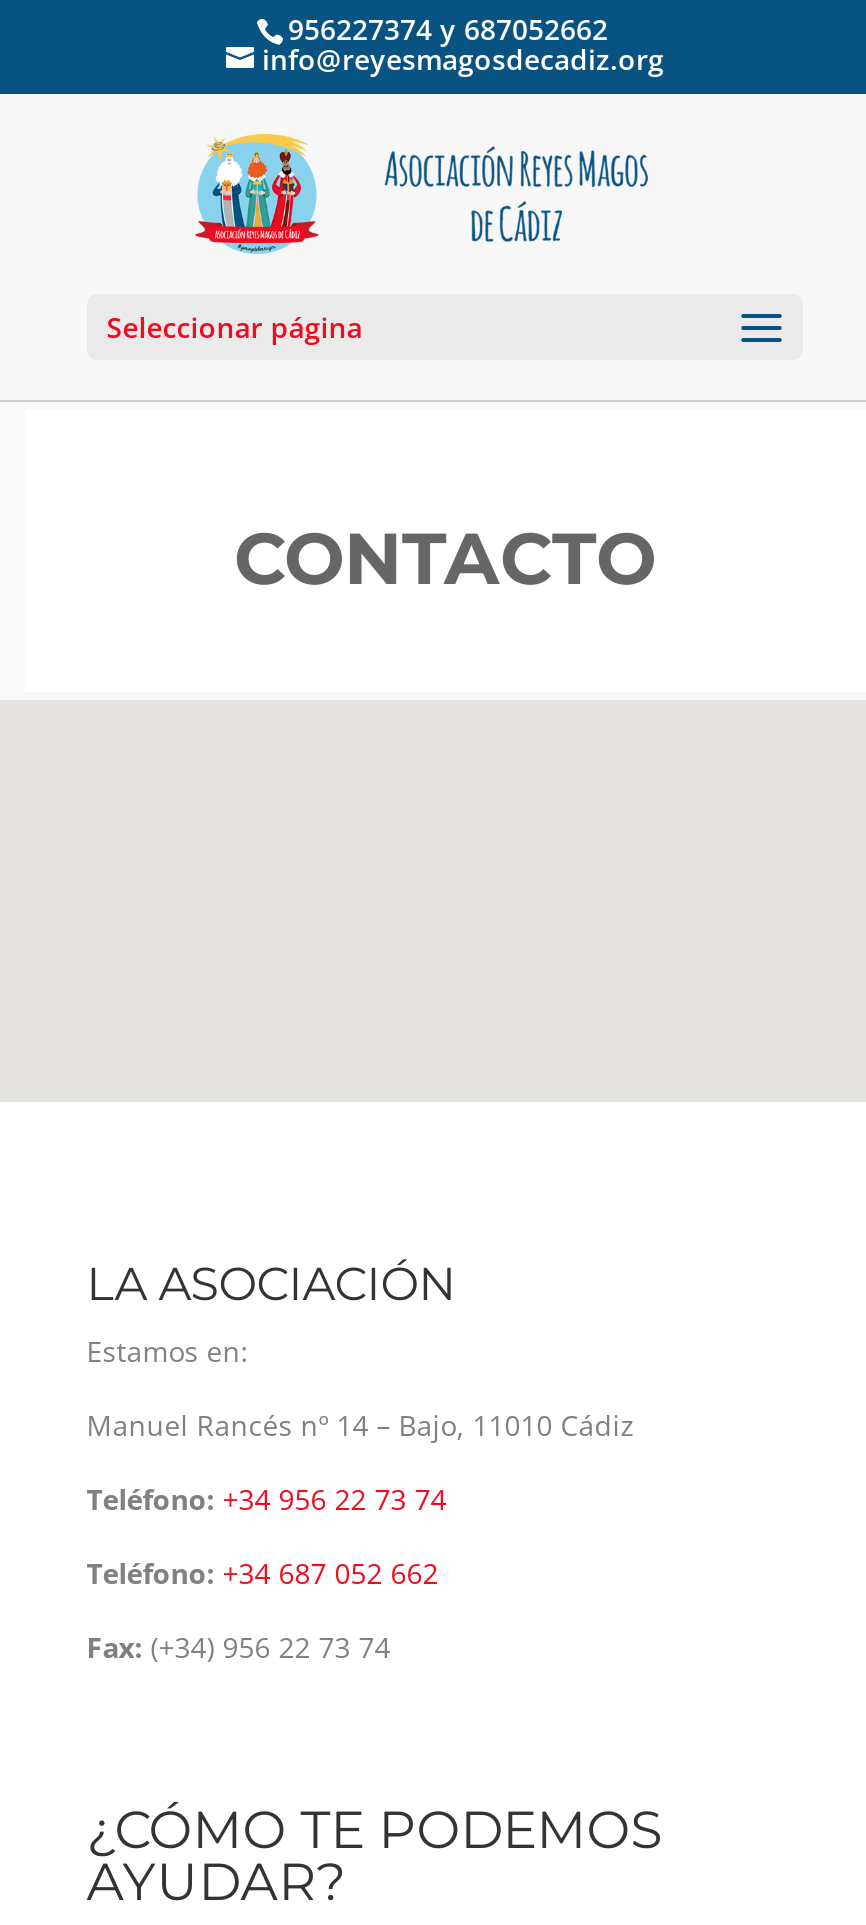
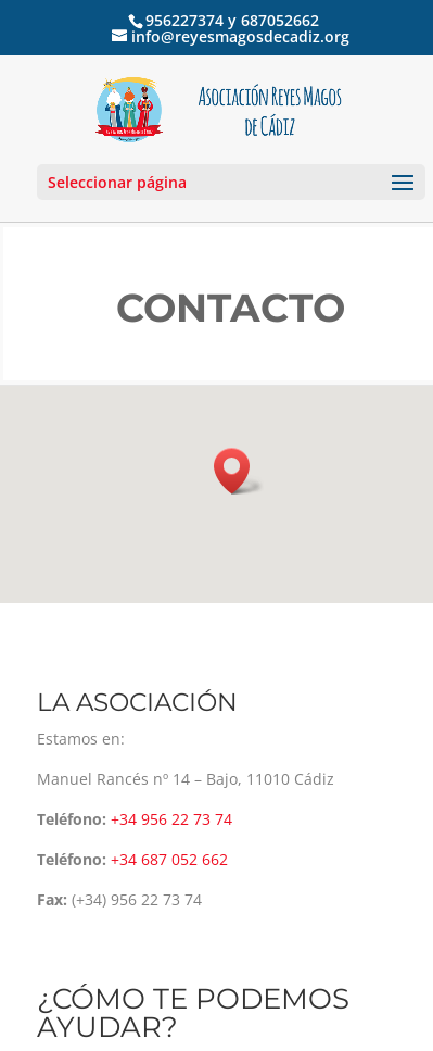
+ [image]
